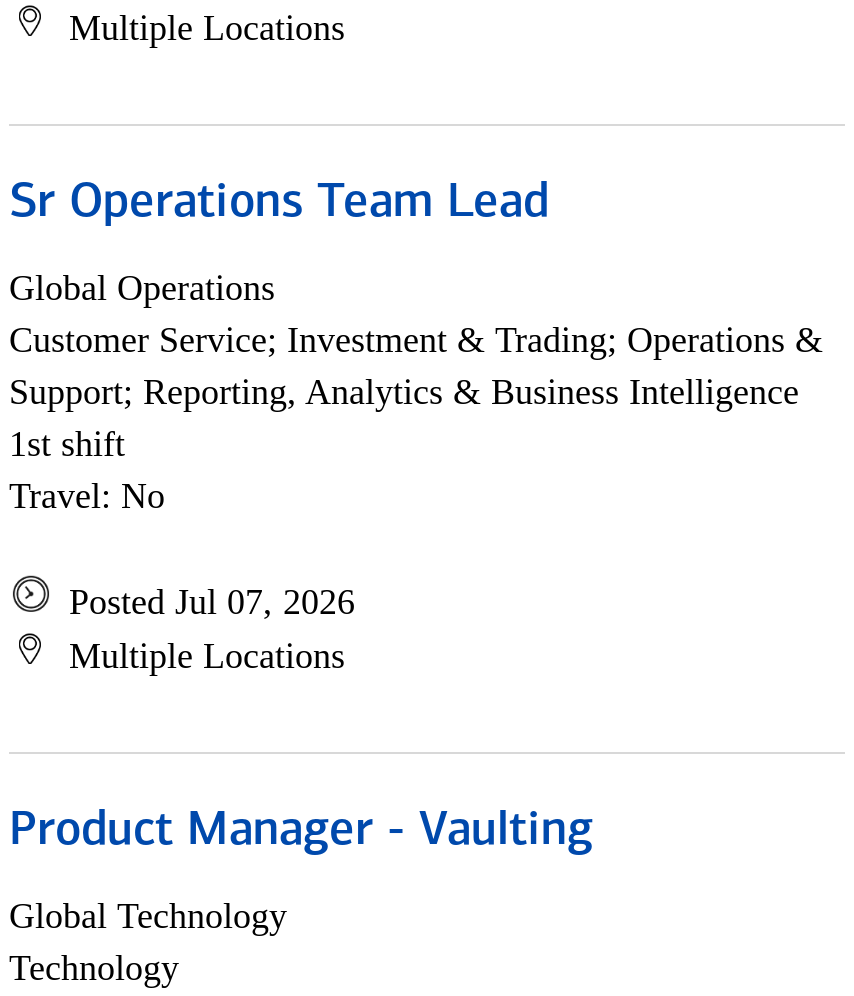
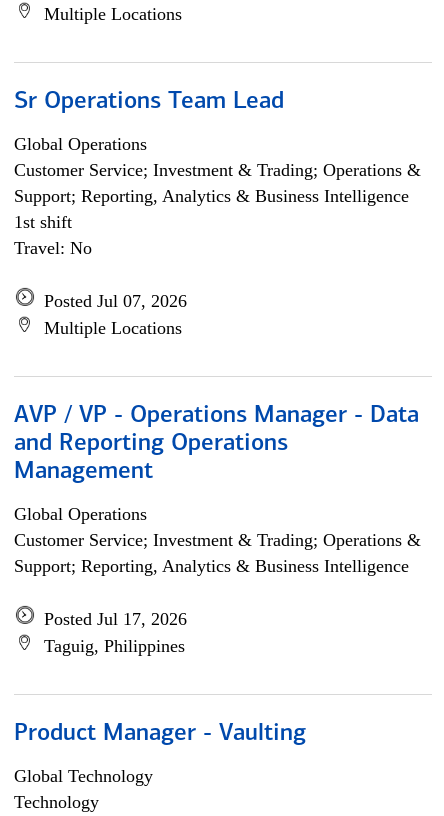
+ AVP / VP - Operations Manager - Data
+ and Reporting Operations
+ Management
+ Global Operations
+ Customer Service; Investment & Trading; Operations &
+ Support; Reporting, Analytics & Business Intelligence
+ Posted Jul 17, 2026
+ Taguig, Philippines
